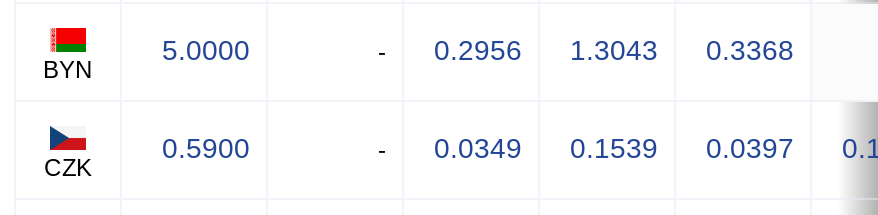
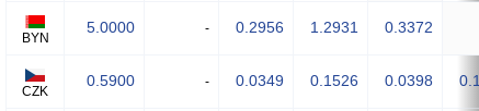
- 1.3043
+ 1.2931

- 0.3368
+ 0.3372

- 0.1539
+ 0.1526

- 0.0397
+ 0.0398
